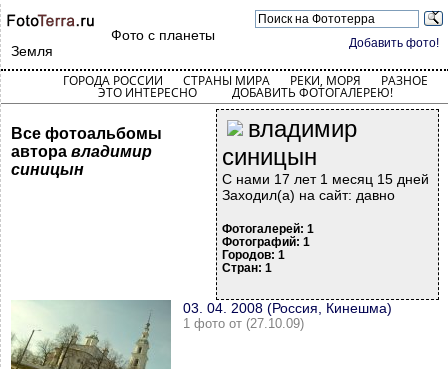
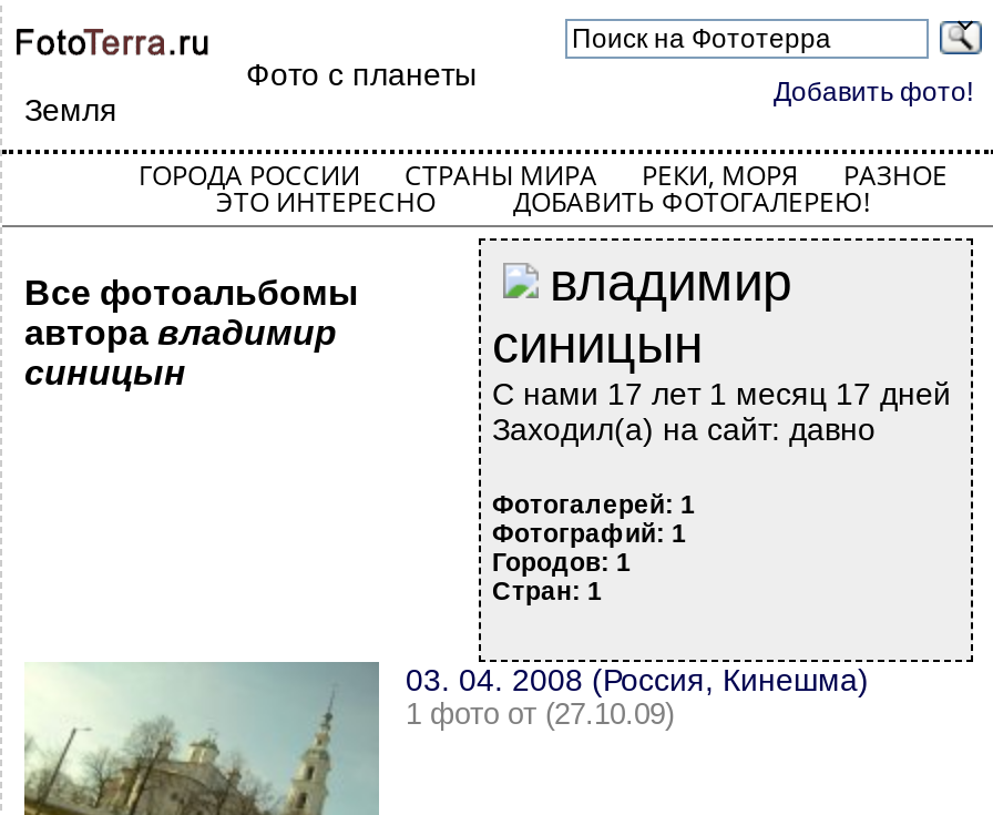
- С нами 17 лет 1 месяц 15 дней
+ С нами 17 лет 1 месяц 17 дней
